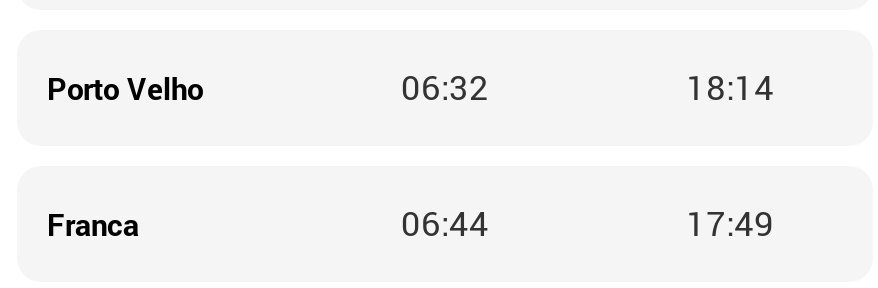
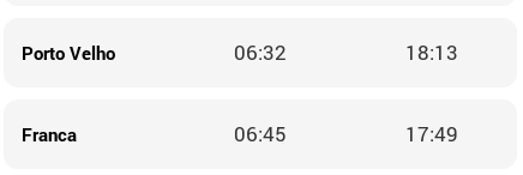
- 18:14
+ 18:13

- 06:44
+ 06:45
